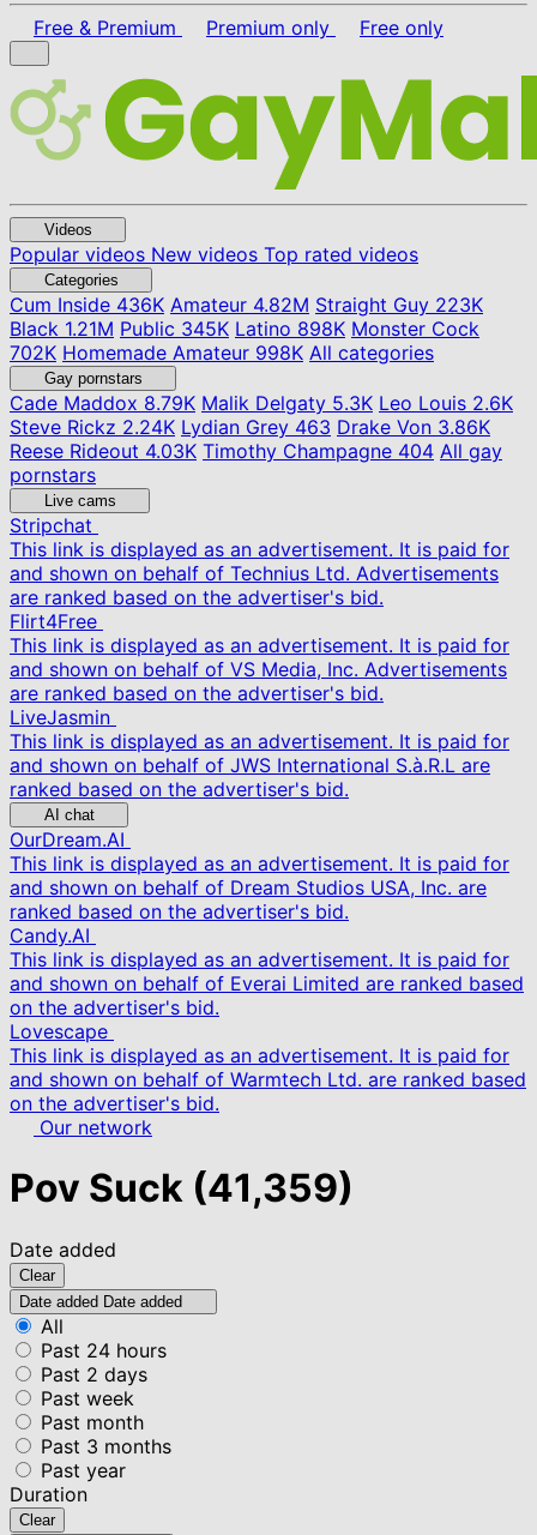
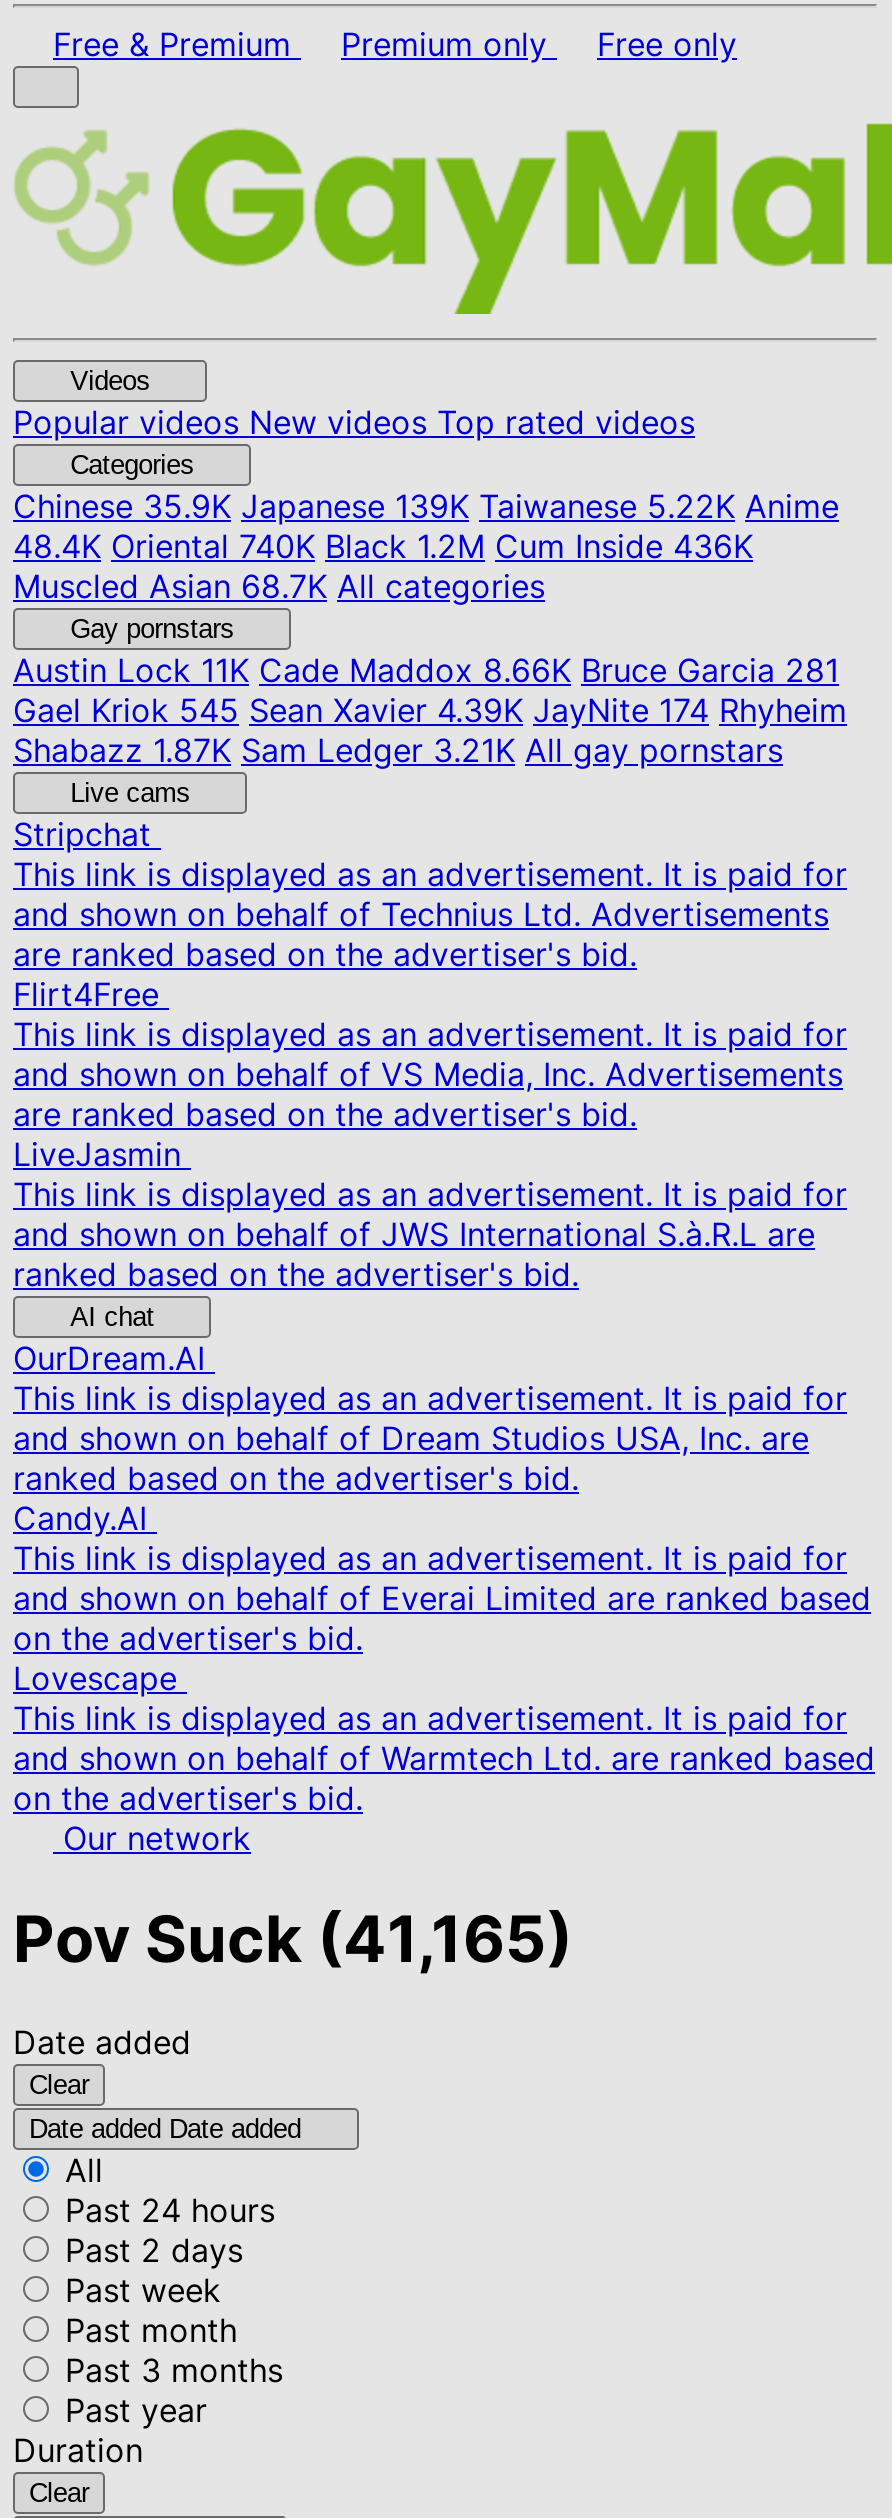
- Cum Inside436K Amateur 4.82M Straight Guy 223K
- Black 1.21M Public 345K Latino 898K Monster Cock
- 702K Homemade Amateur 998K All categories
+ Chinese35.9K Japanese 139K Taiwanese 5.22K Anime
+ 48.4K Oriental 740K Black 1.2M Cum Inside 436K
+ Muscled Asian 68.7K All categories

- Cade Maddox8.79K Malik Delgaty 5.3K Leo Louis 2.6K
- Steve Rickz 2.24K Lydian Grey463 Drake Von 3.86K
- Reese Rideout 4.03K Timothy Champagne 404 All gay
- pornstars
+ Austin Lock11K Cade Maddox 8.66K Bruce Garcia 281
+ Gael Kriok 545 Sean Xavier 4.39K JayNite 174 Rhyheim
+ Shabazz 1.87K Sam Ledger 3.21K All gay pornstars

- Pov Suck (41,359)
+ Pov Suck (41,165)
